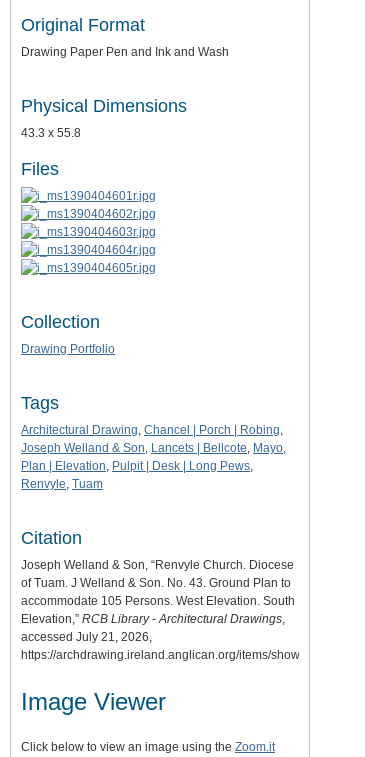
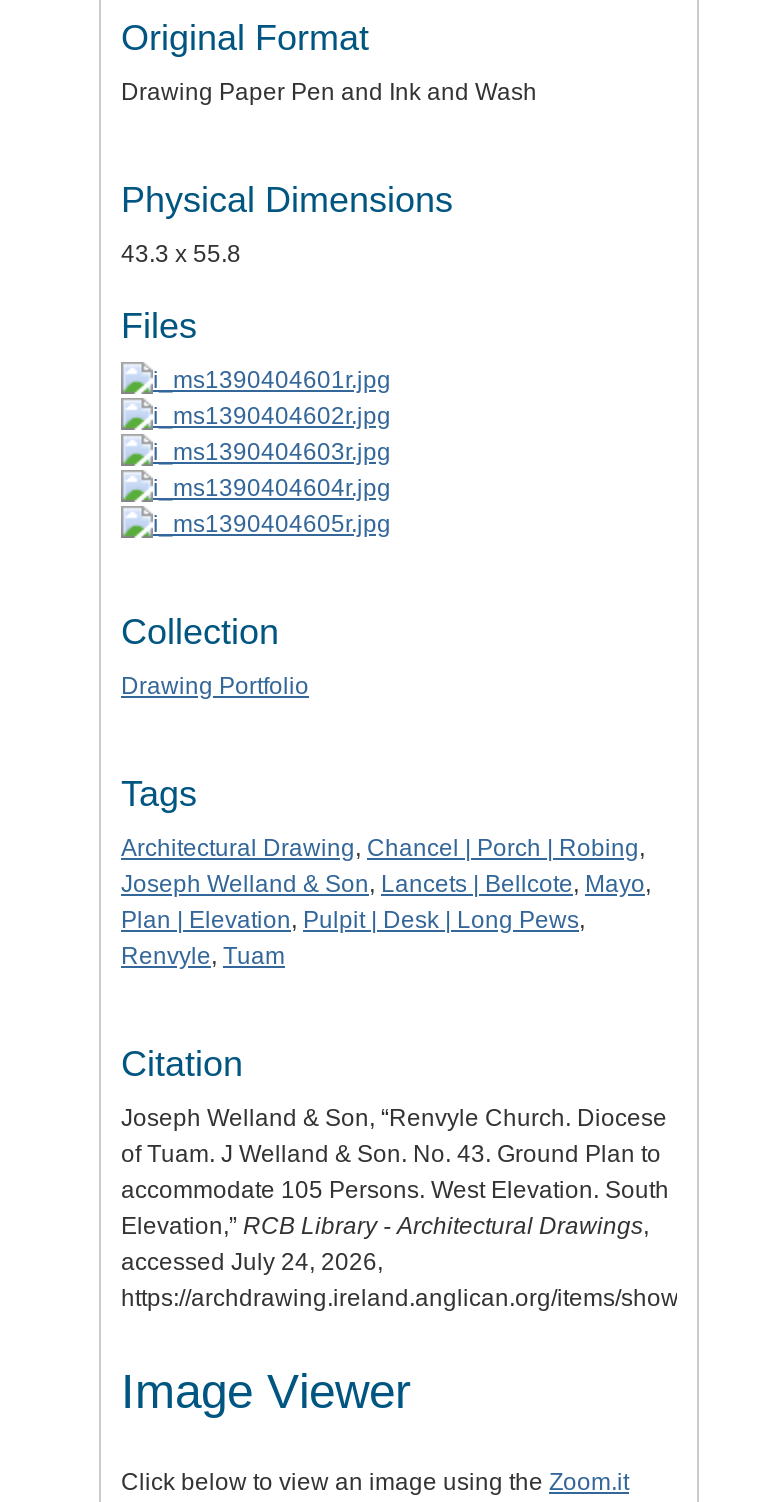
- accessed July 21, 2026,
+ accessed July 24, 2026,
